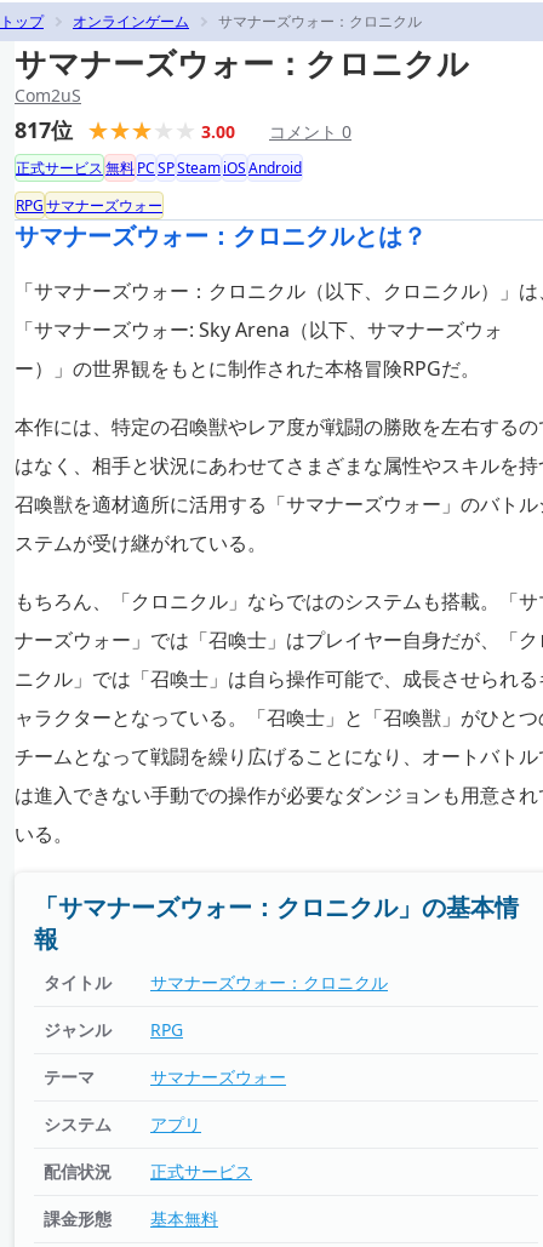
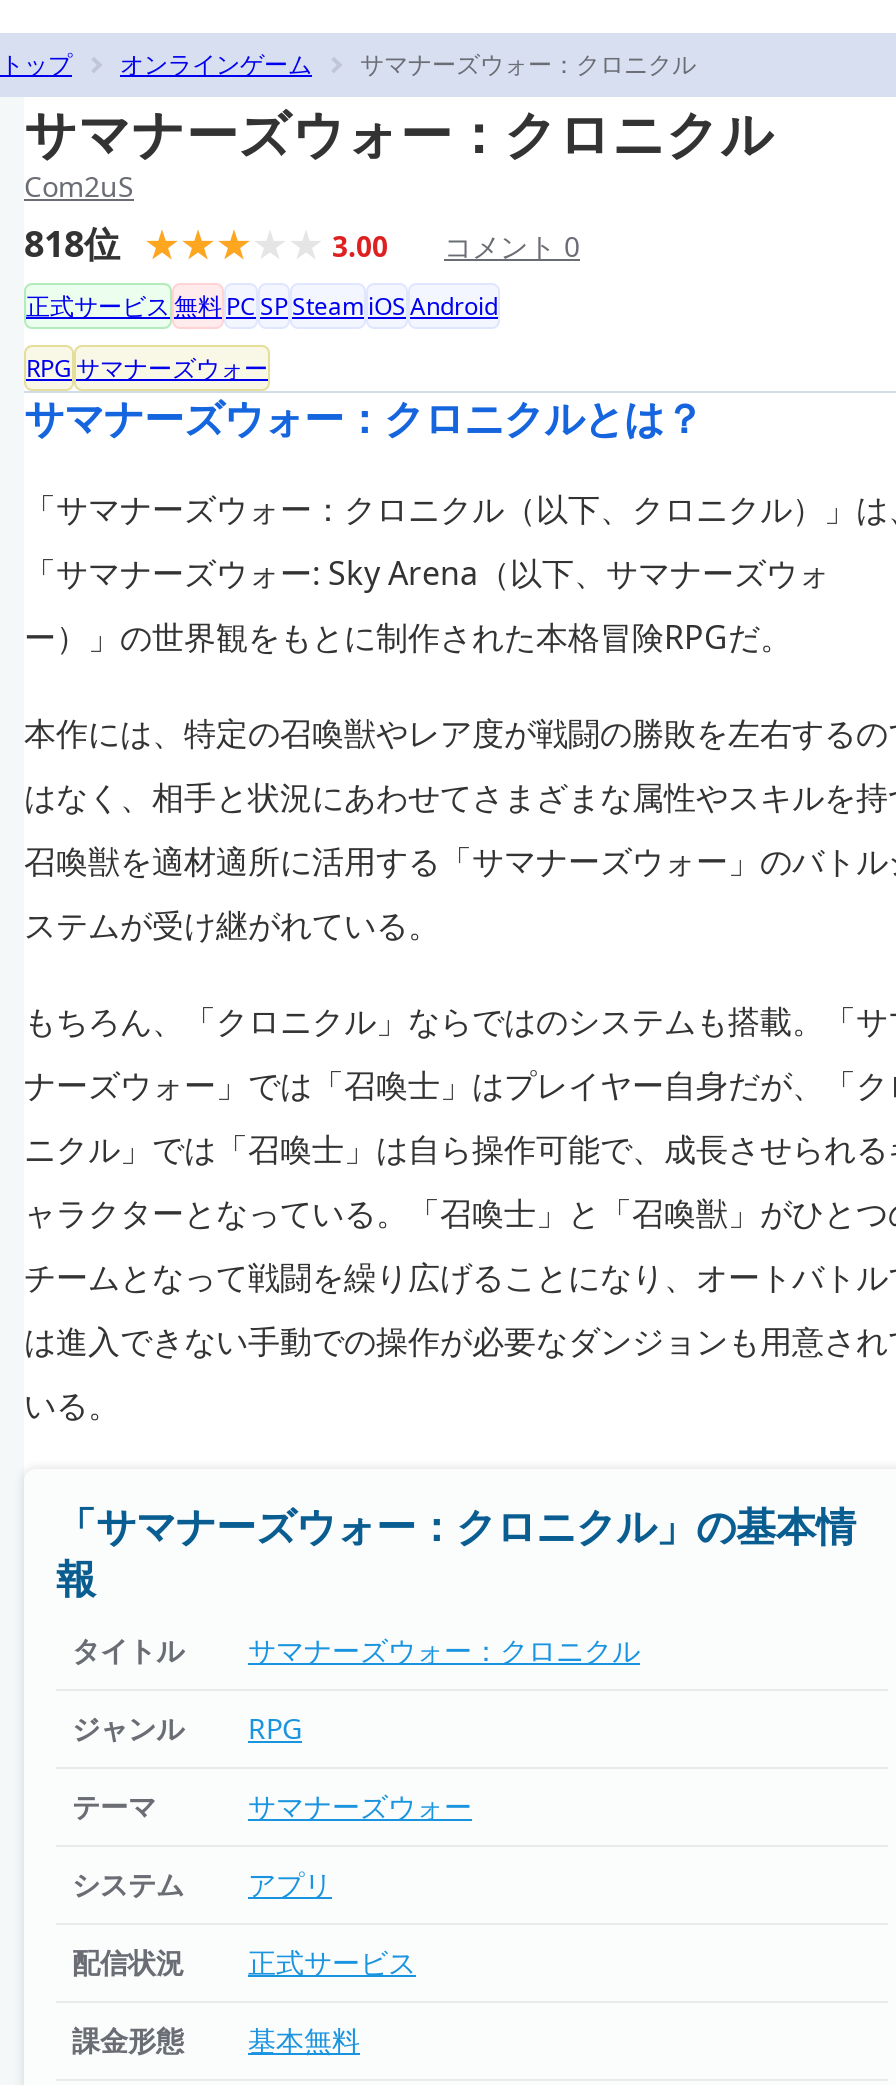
- 817位
+ 818位
